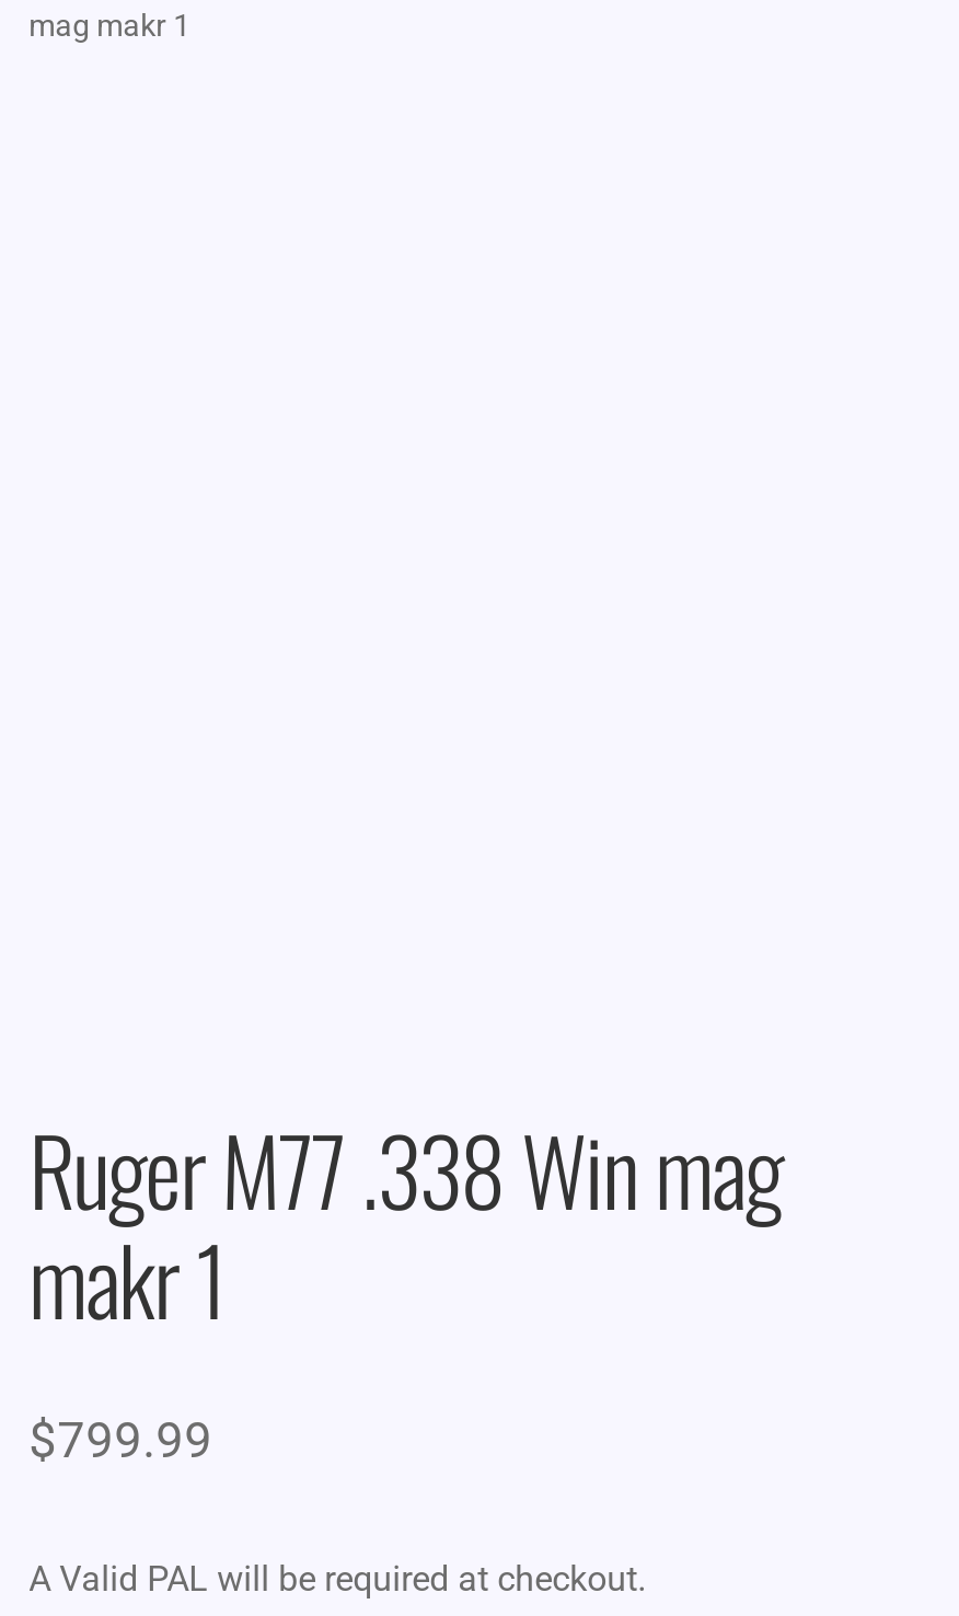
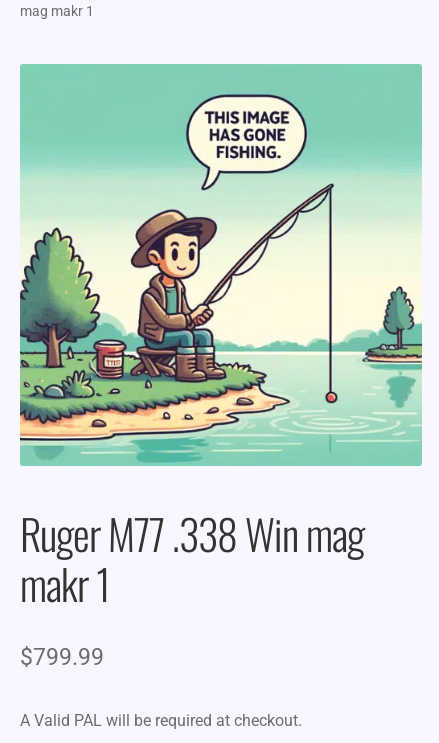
+ [image]
